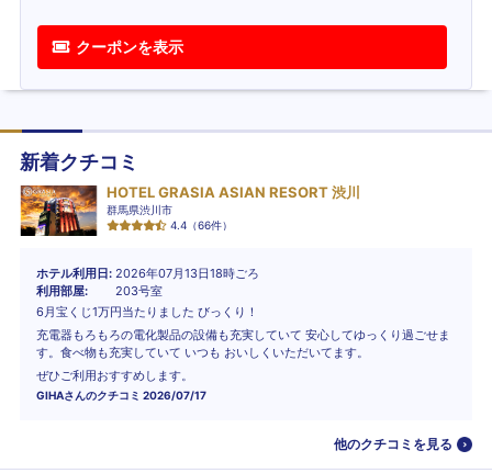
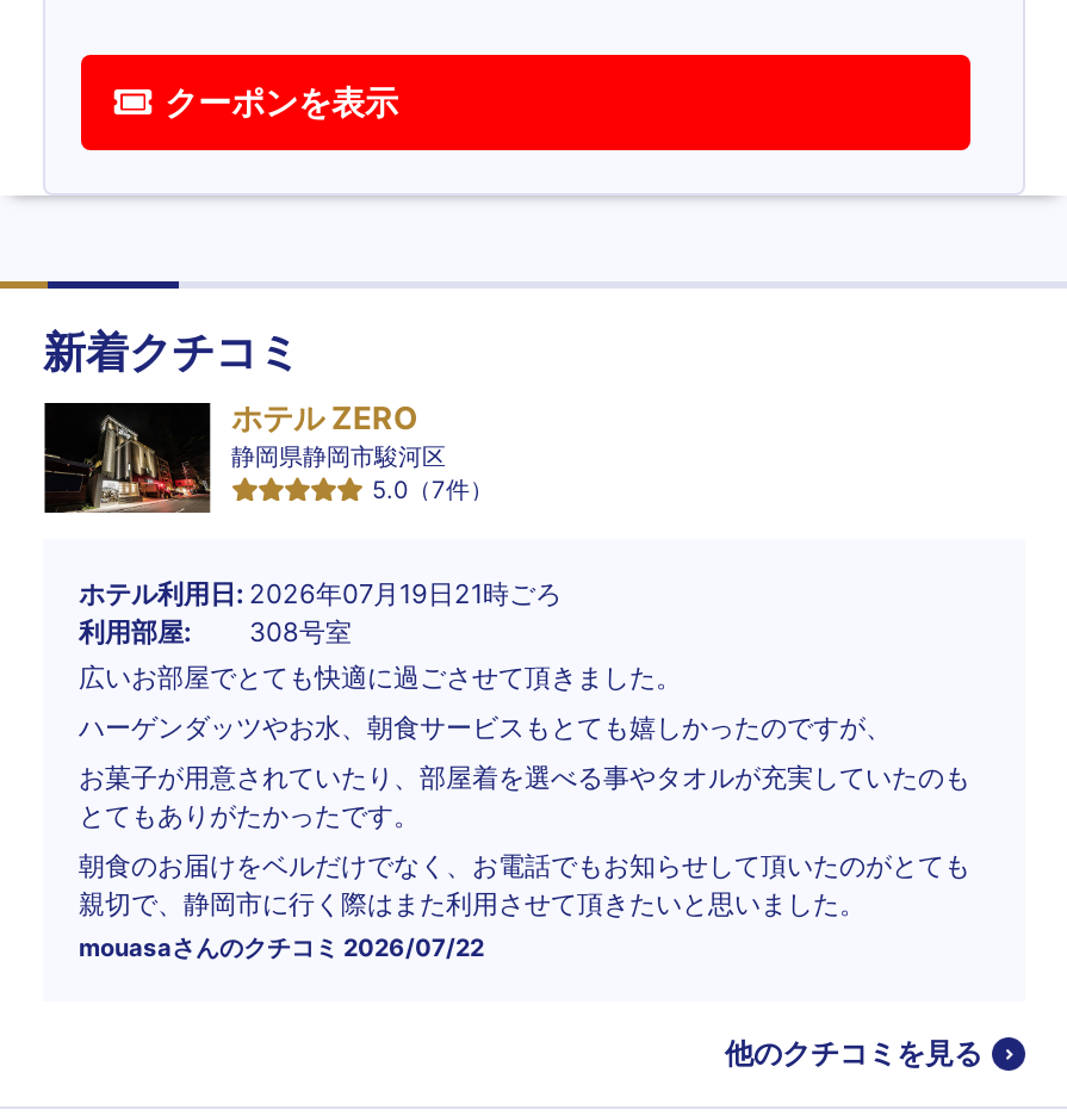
- [image]
- HOTEL GRASIA ASIAN RESORT 渋川
- 群馬県渋川市
- 4.4（66件）
+ [image]
+ ホテル ZERO
+ 静岡県静岡市駿河区
+ 5.0（7件）

- ホテル利用日 2026年07月13日18時ごろ
+ ホテル利用日 2026年07月19日21時ごろ

- 203号室
- 6月宝くじ1万円当たりました びっくり！
- 充電器もろもろの電化製品の設備も充実していて 安心してゆっくり過ごせま
- す。食べ物も充実していて いつも おいしくいただいてます。
- ぜひご利用おすすめします。
- GIHAさんのクチコミ2026/07/17
+ 308号室
+ 広いお部屋でとても快適に過ごさせて頂きました。
+ ハーゲンダッツやお水、朝食サービスもとても嬉しかったのですが、
+ お菓子が用意されていたり、部屋着を選べる事やタオルが充実していたのも
+ とてもありがたかったです。
+ 朝食のお届けをベルだけでなく、お電話でもお知らせして頂いたのがとても
+ 親切で、静岡市に行く際はまた利用させて頂きたいと思いました。
+ mouasaさんのクチコミ2026/07/22
